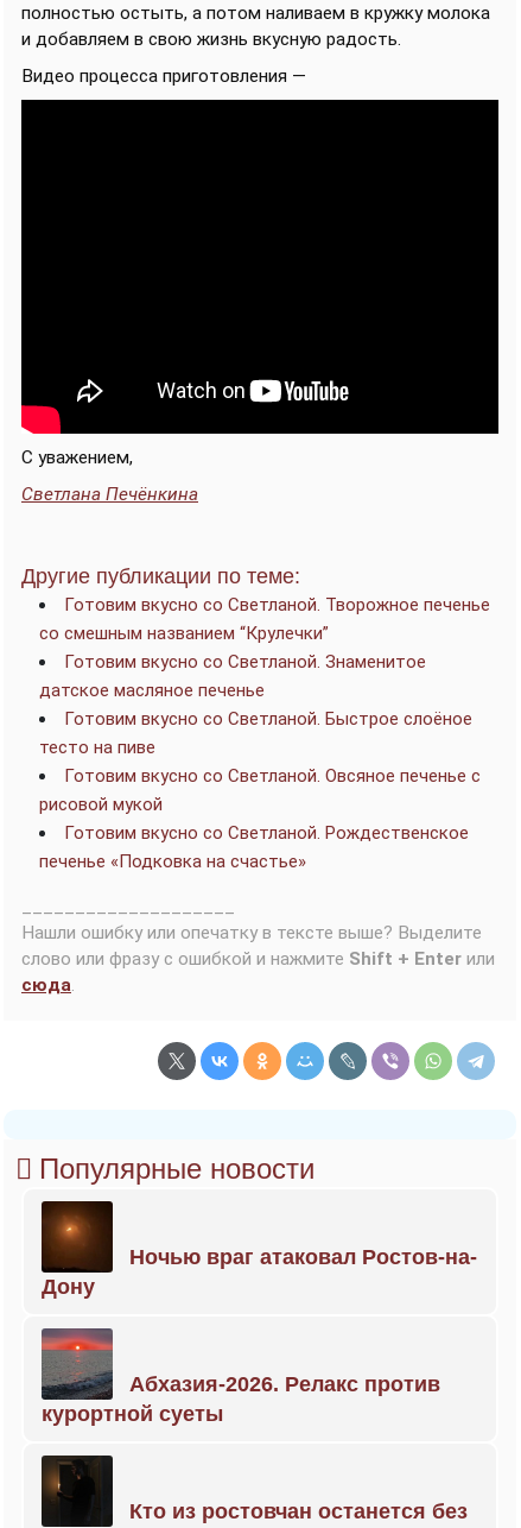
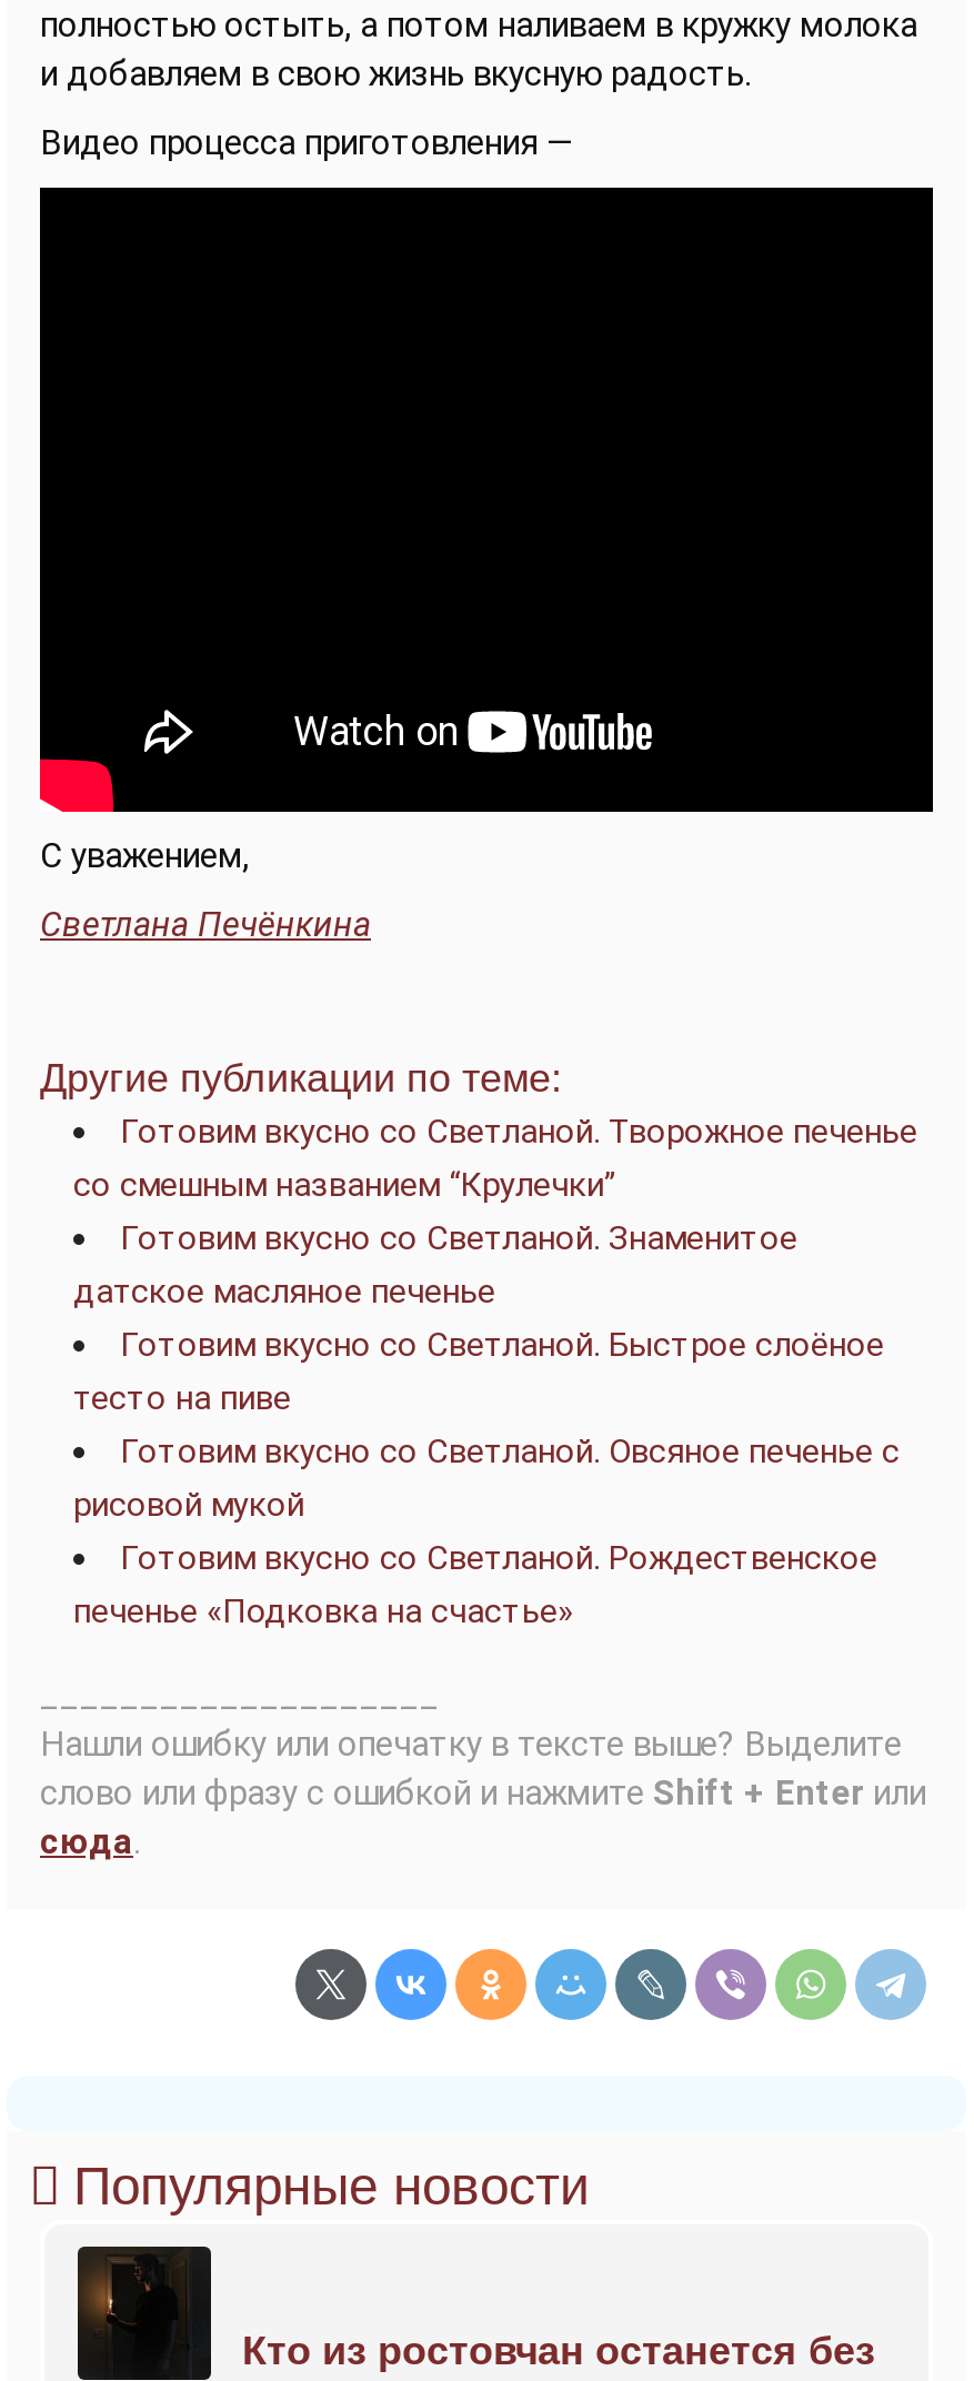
- [image]
- Ночью враг атаковал Ростов-на-
- Дону

- [image]
- Абхазия-2026. Релакс против
- курортной суеты
